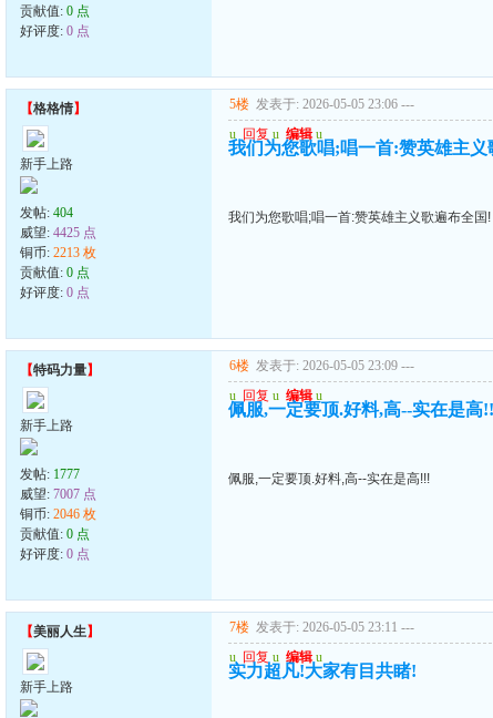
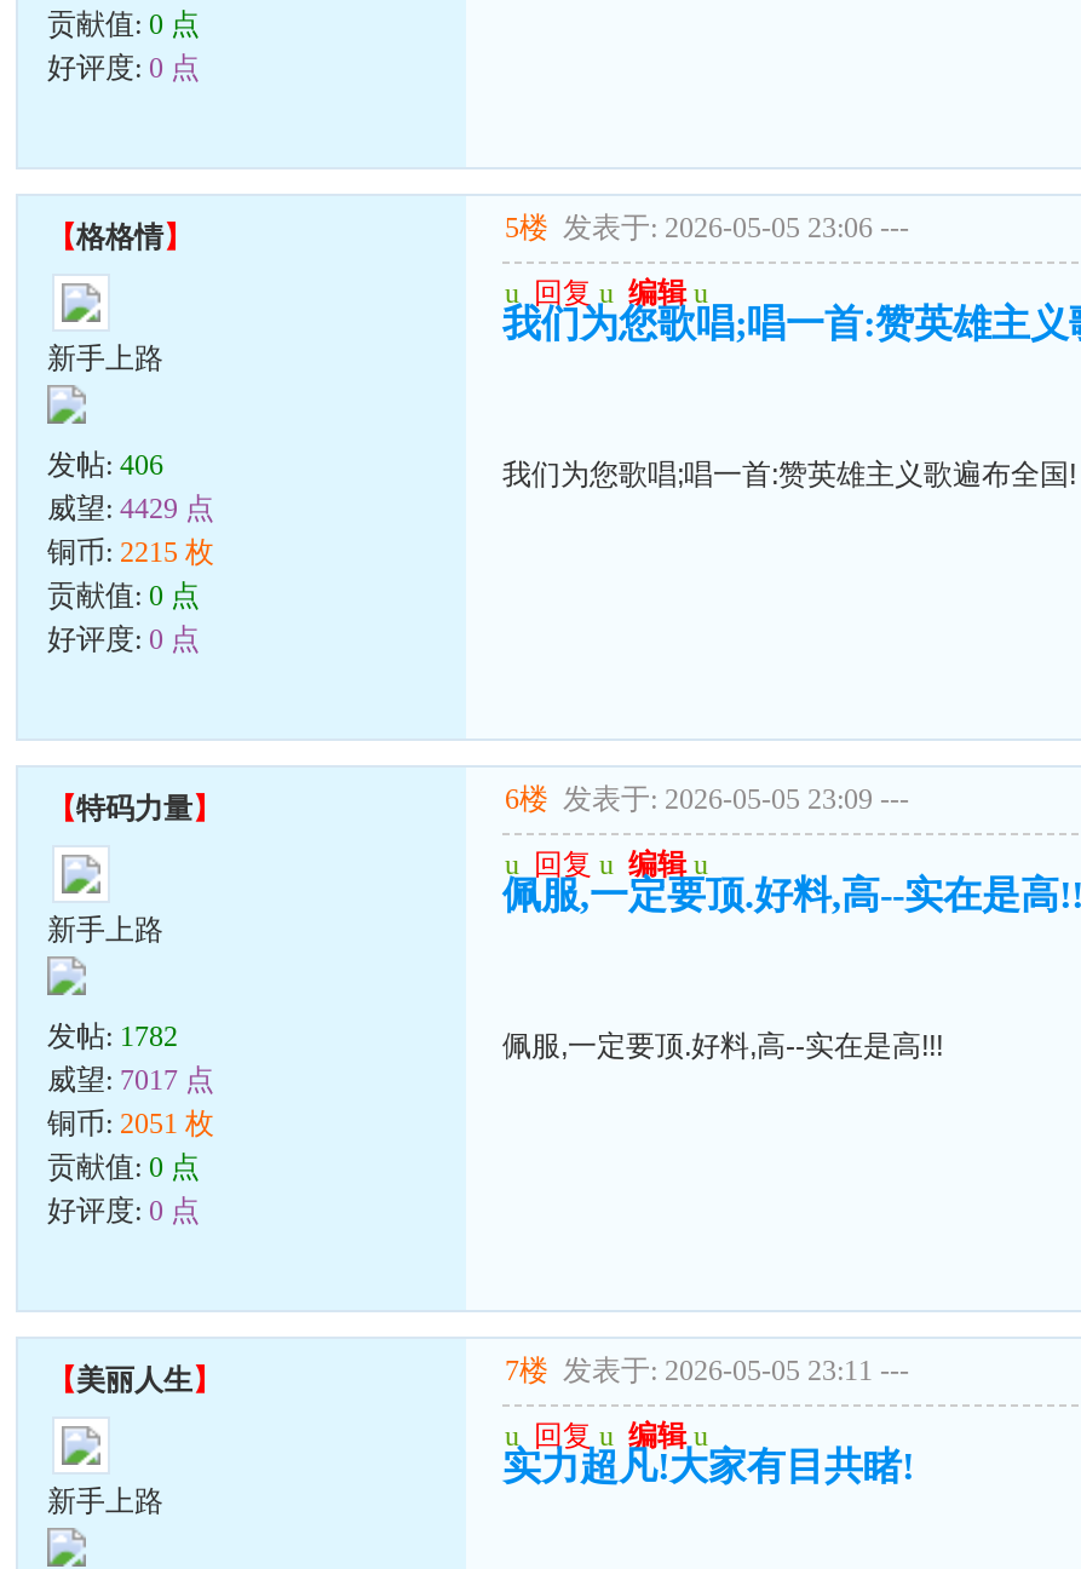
- 发帖: 404
+ 发帖: 406

- 威望: 4425 点
+ 威望: 4429 点

- 铜币: 2213 枚
+ 铜币: 2215 枚

- 发帖: 1777
+ 发帖: 1782

- 威望: 7007 点
+ 威望: 7017 点

- 铜币: 2046 枚
+ 铜币: 2051 枚
